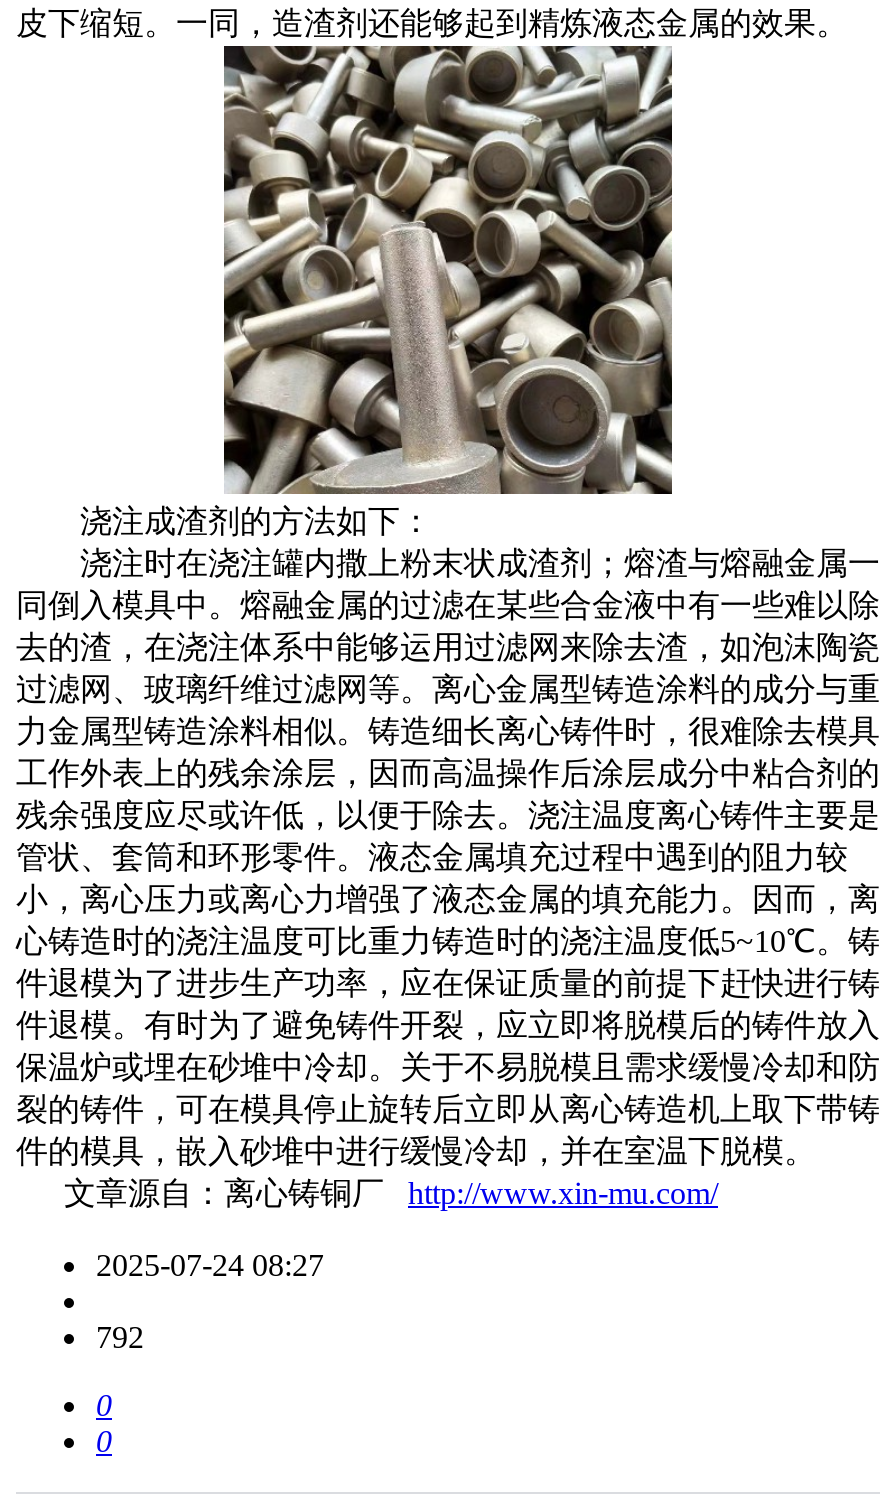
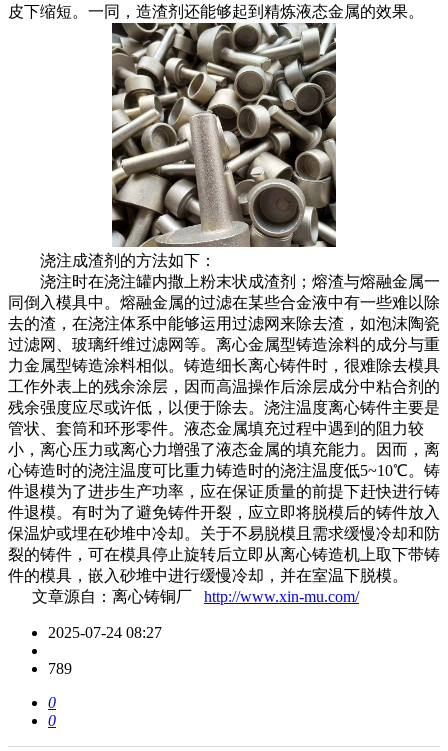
- 792
+ 789
